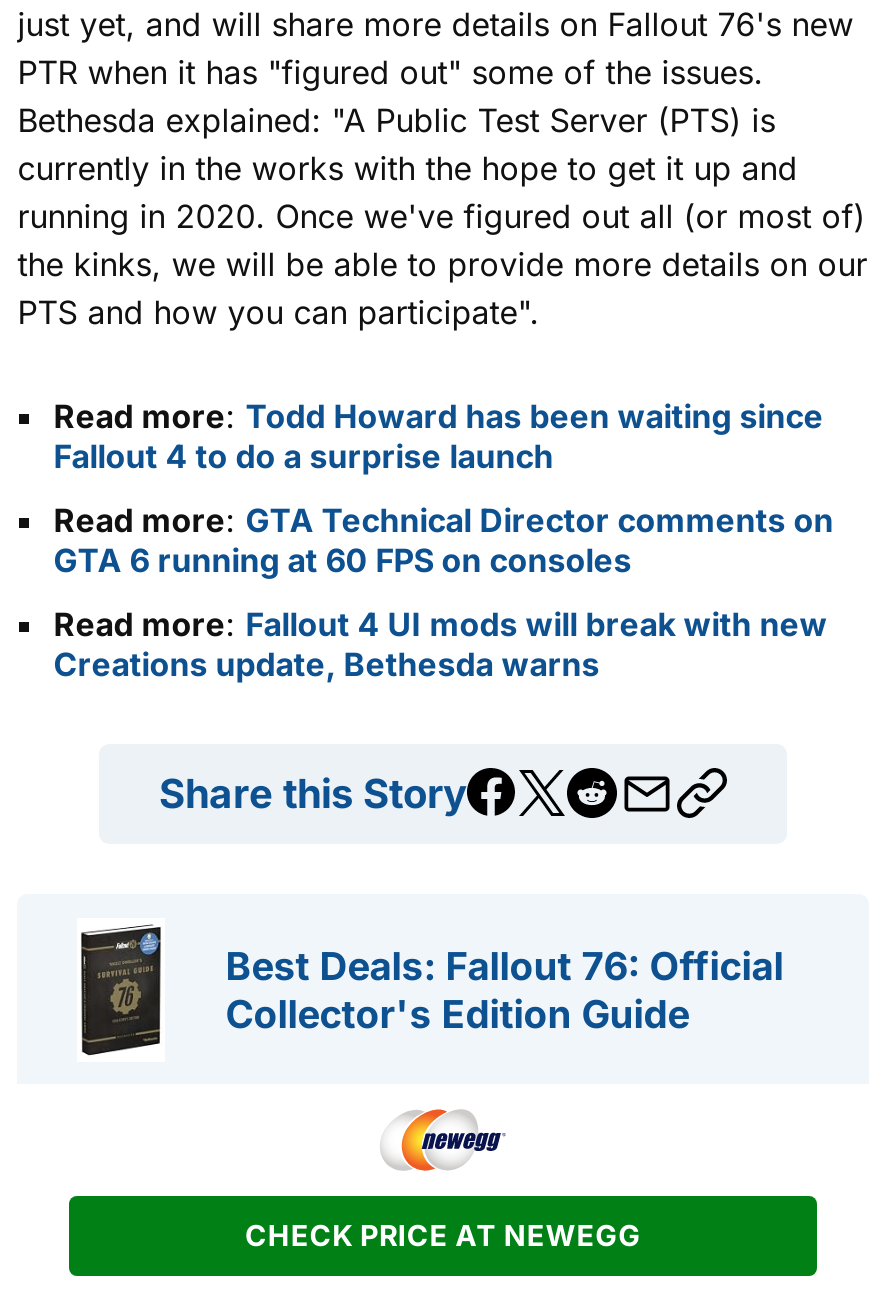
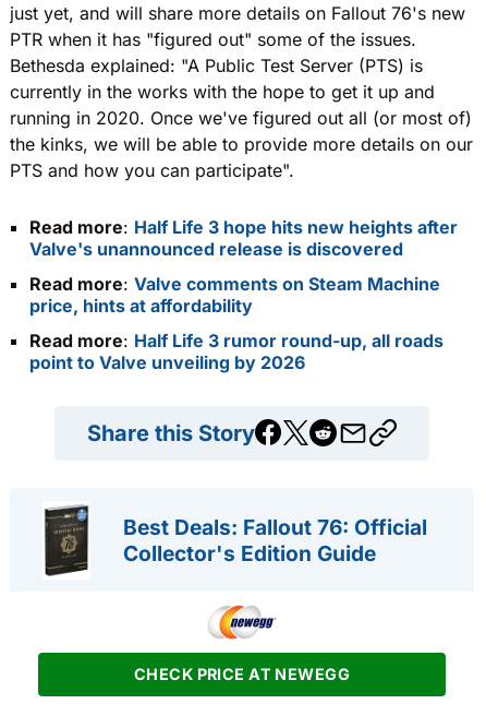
- Read more: Todd Howard has been waiting since
- Fallout 4 to do a surprise launch
+ Read more: Half Life 3 hope hits new heights after
+ Valve's unannounced release is discovered

- Read more: GTA Technical Director comments on
- GTA 6 running at 60 FPS on consoles
+ Read more: Valve comments on Steam Machine
+ price, hints at affordability

- Read more: Fallout 4 UI mods will break with new
- Creations update, Bethesda warns
+ Read more: Half Life 3 rumor round-up, all roads
+ point to Valve unveiling by 2026
